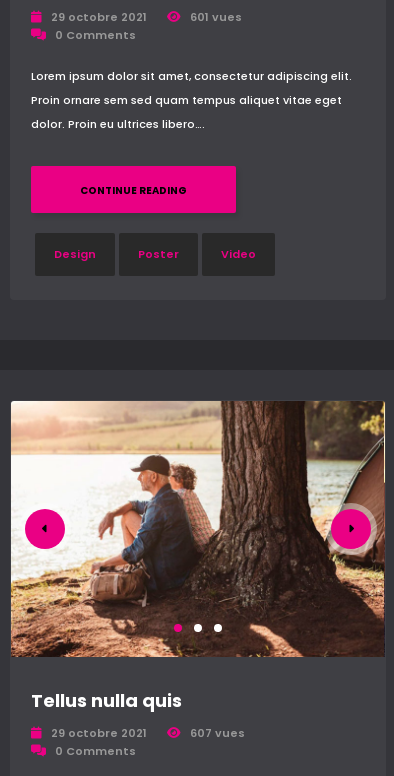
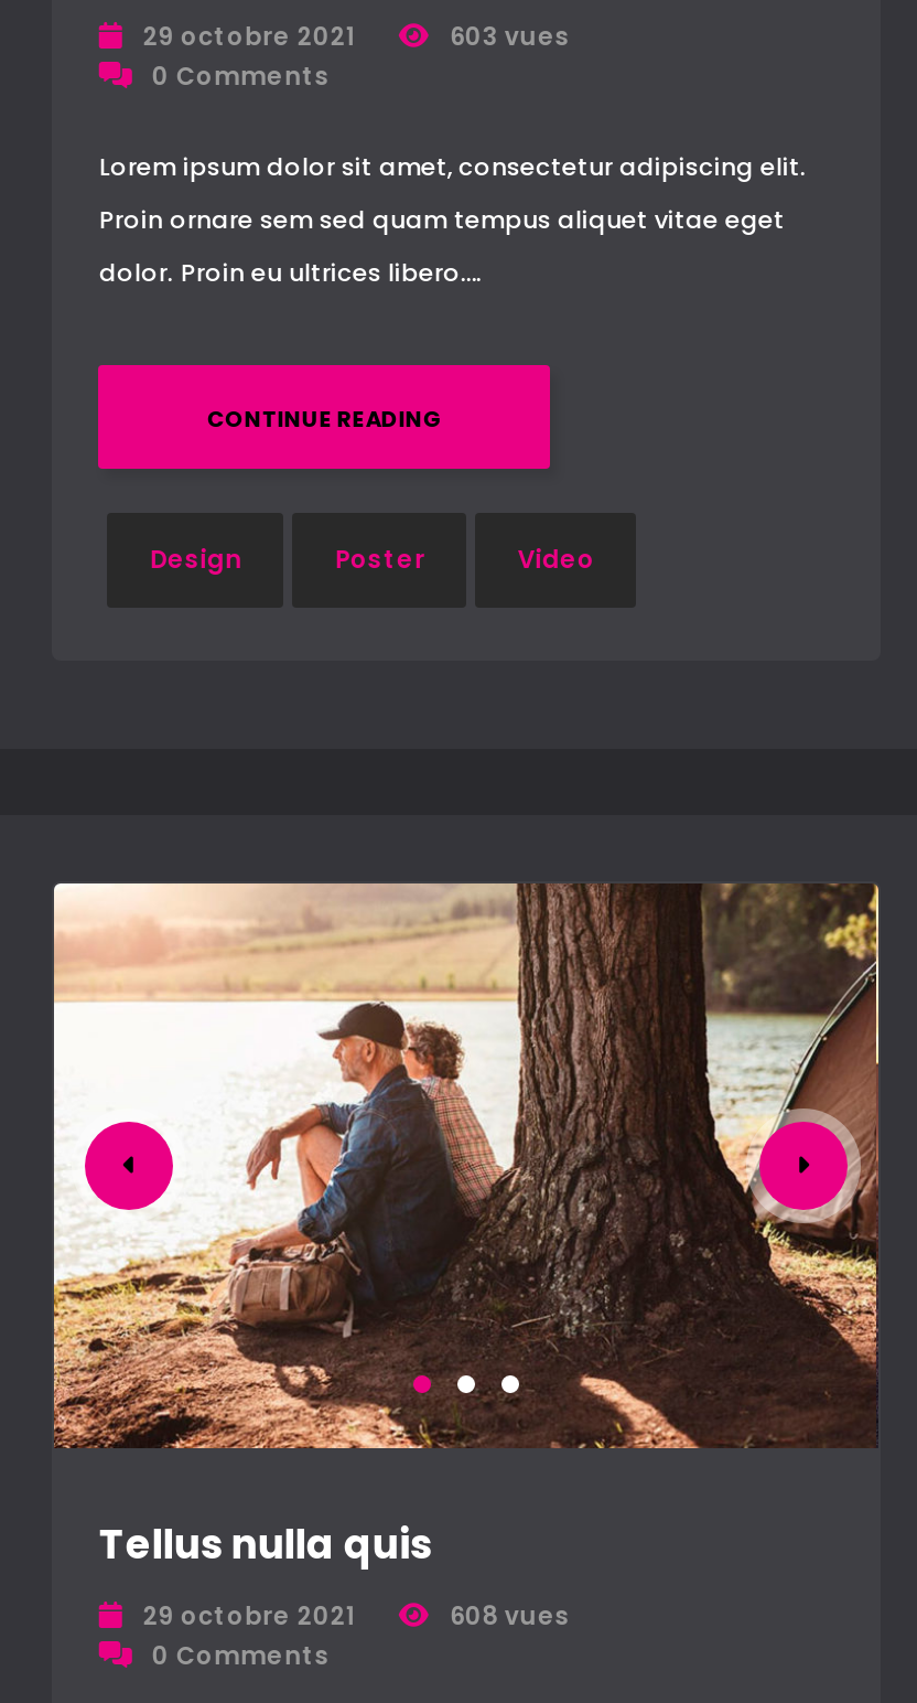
- 601 vues
+ 603 vues

- 607 vues
+ 608 vues
